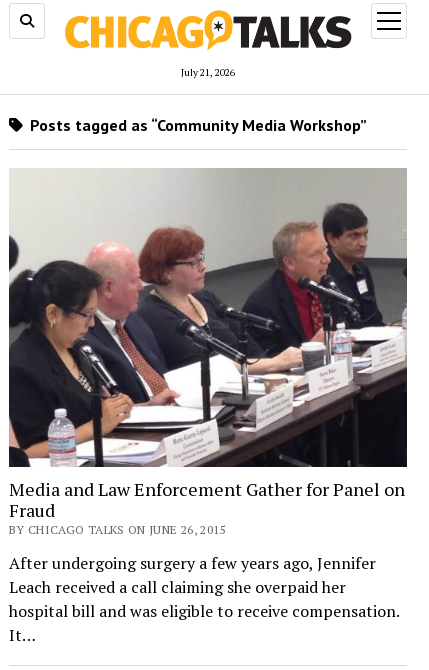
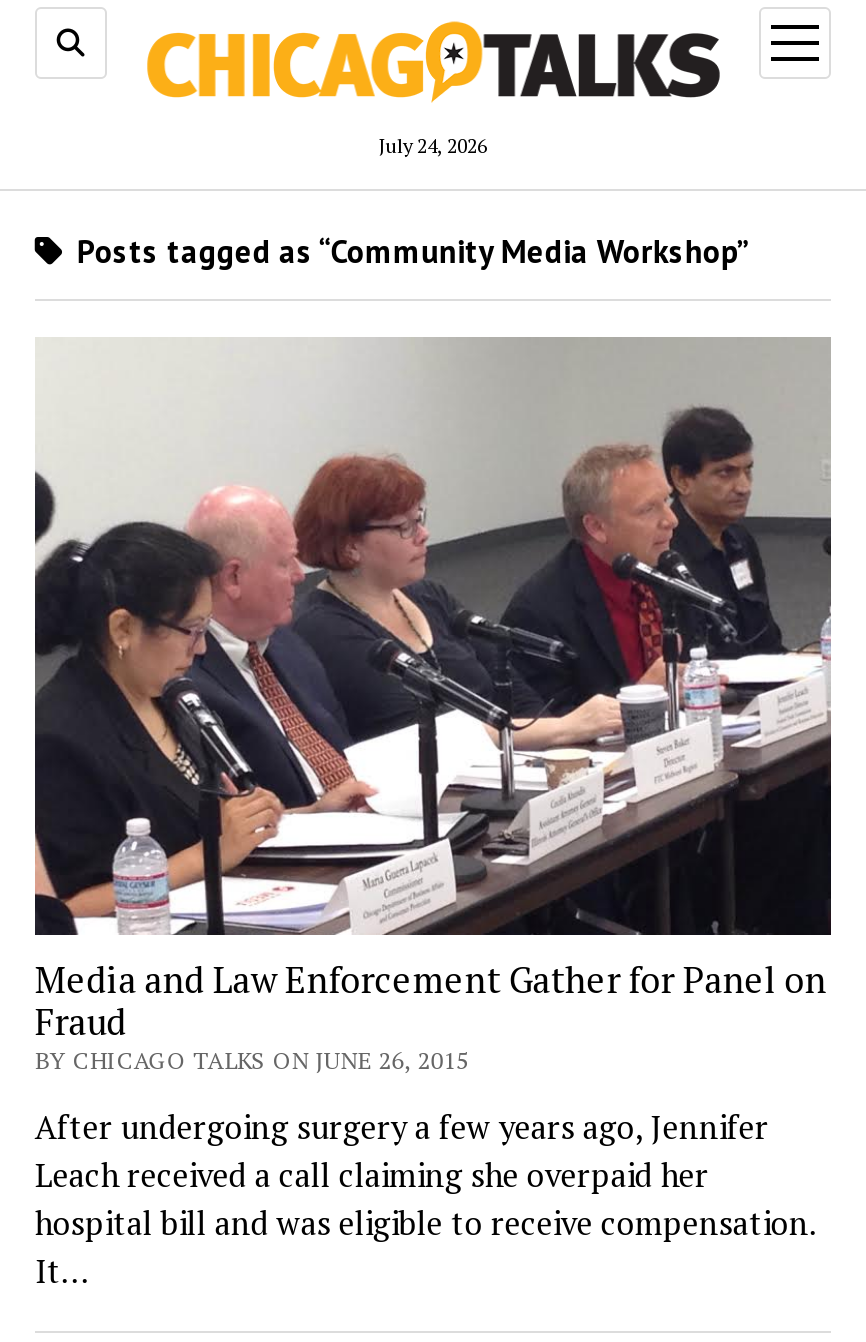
- July 21, 2026
+ July 24, 2026
